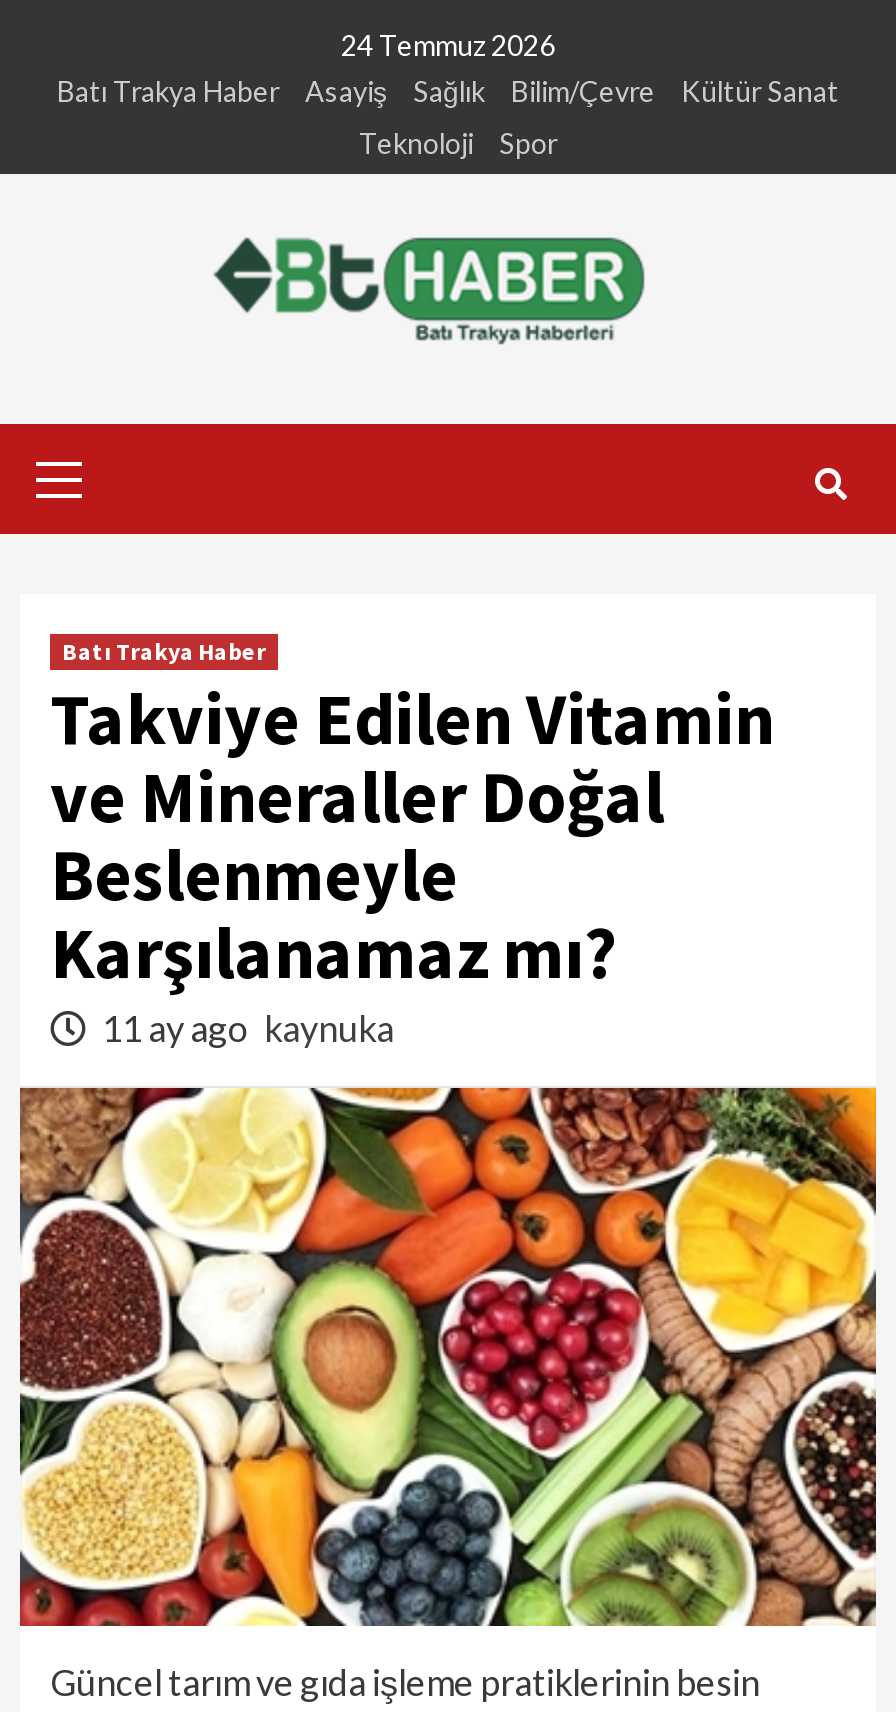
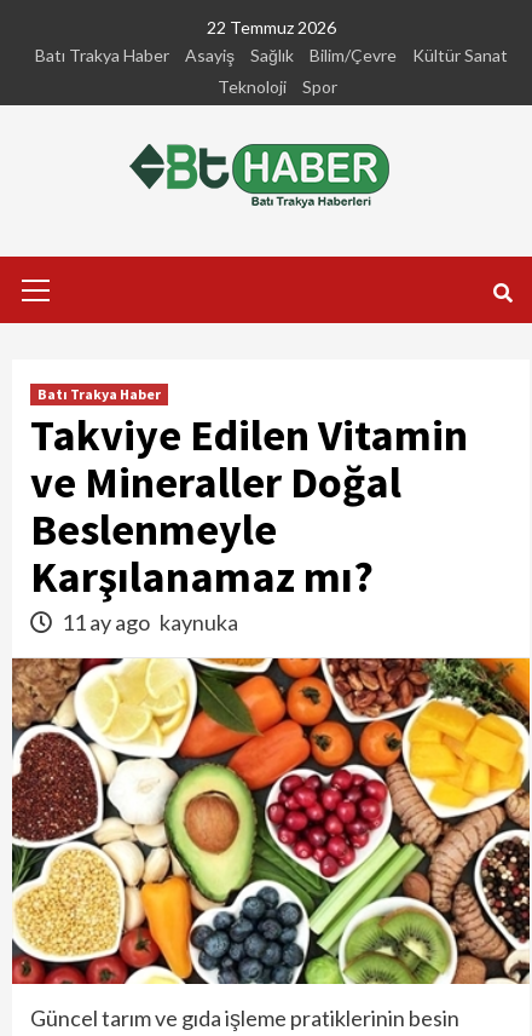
- 24 Temmuz 2026
+ 22 Temmuz 2026
